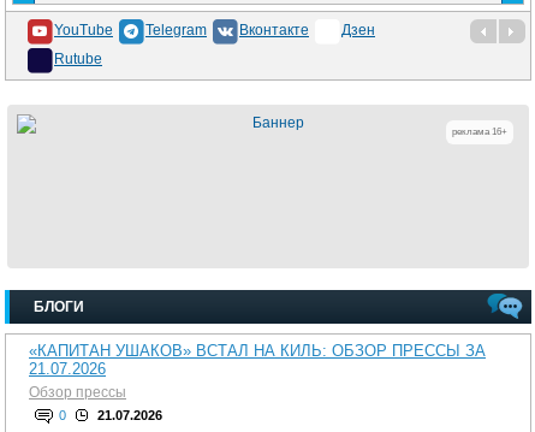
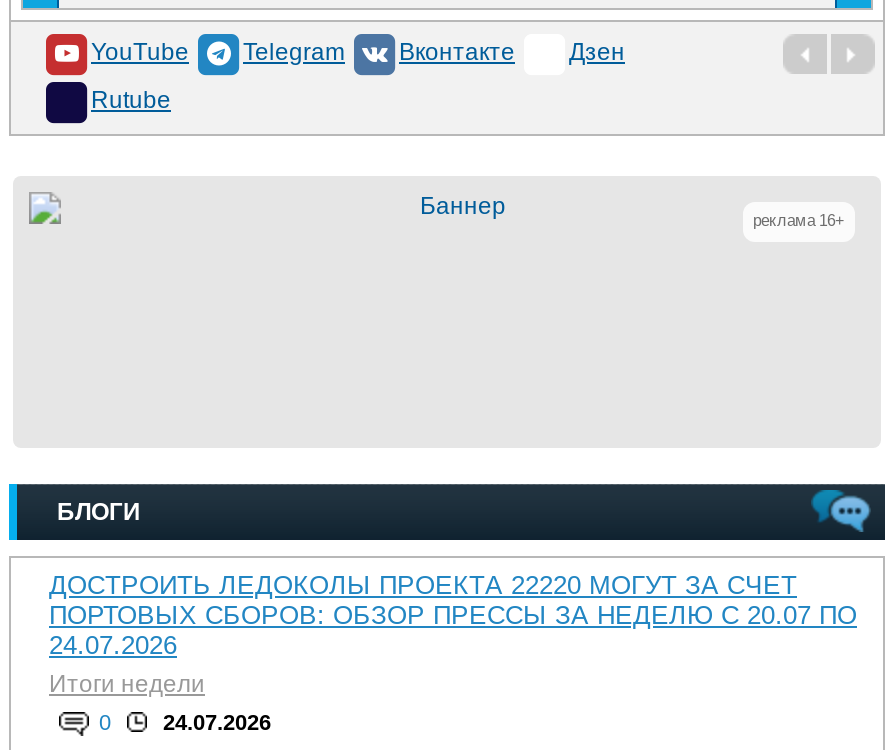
- «КАПИТАН УШАКОВ» ВСТАЛ НА КИЛЬ: ОБЗОР ПРЕССЫ ЗА
- 21.07.2026
- Обзор прессы
+ ДОСТРОИТЬ ЛЕДОКОЛЫ ПРОЕКТА 22220 МОГУТ ЗА СЧЕТ
+ ПОРТОВЫХ СБОРОВ: ОБЗОР ПРЕССЫ ЗА НЕДЕЛЮ С 20.07 ПО
+ 24.07.2026
+ Итоги недели

- 21.07.2026
+ 24.07.2026
